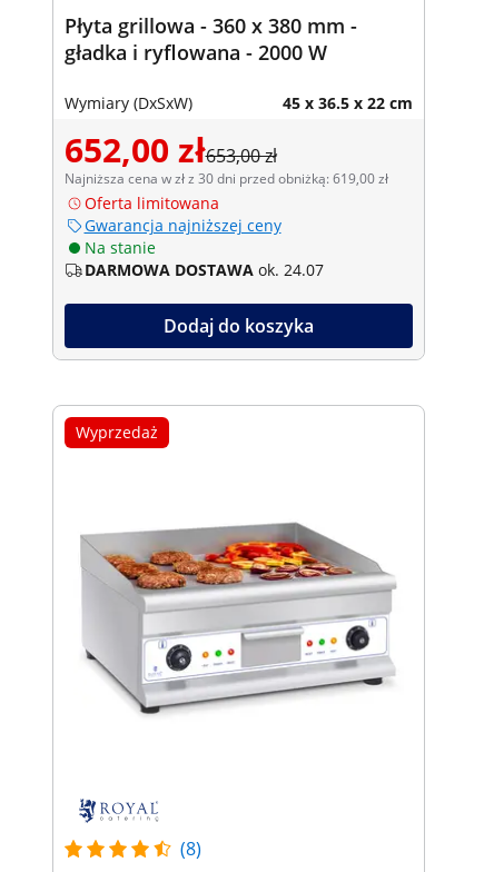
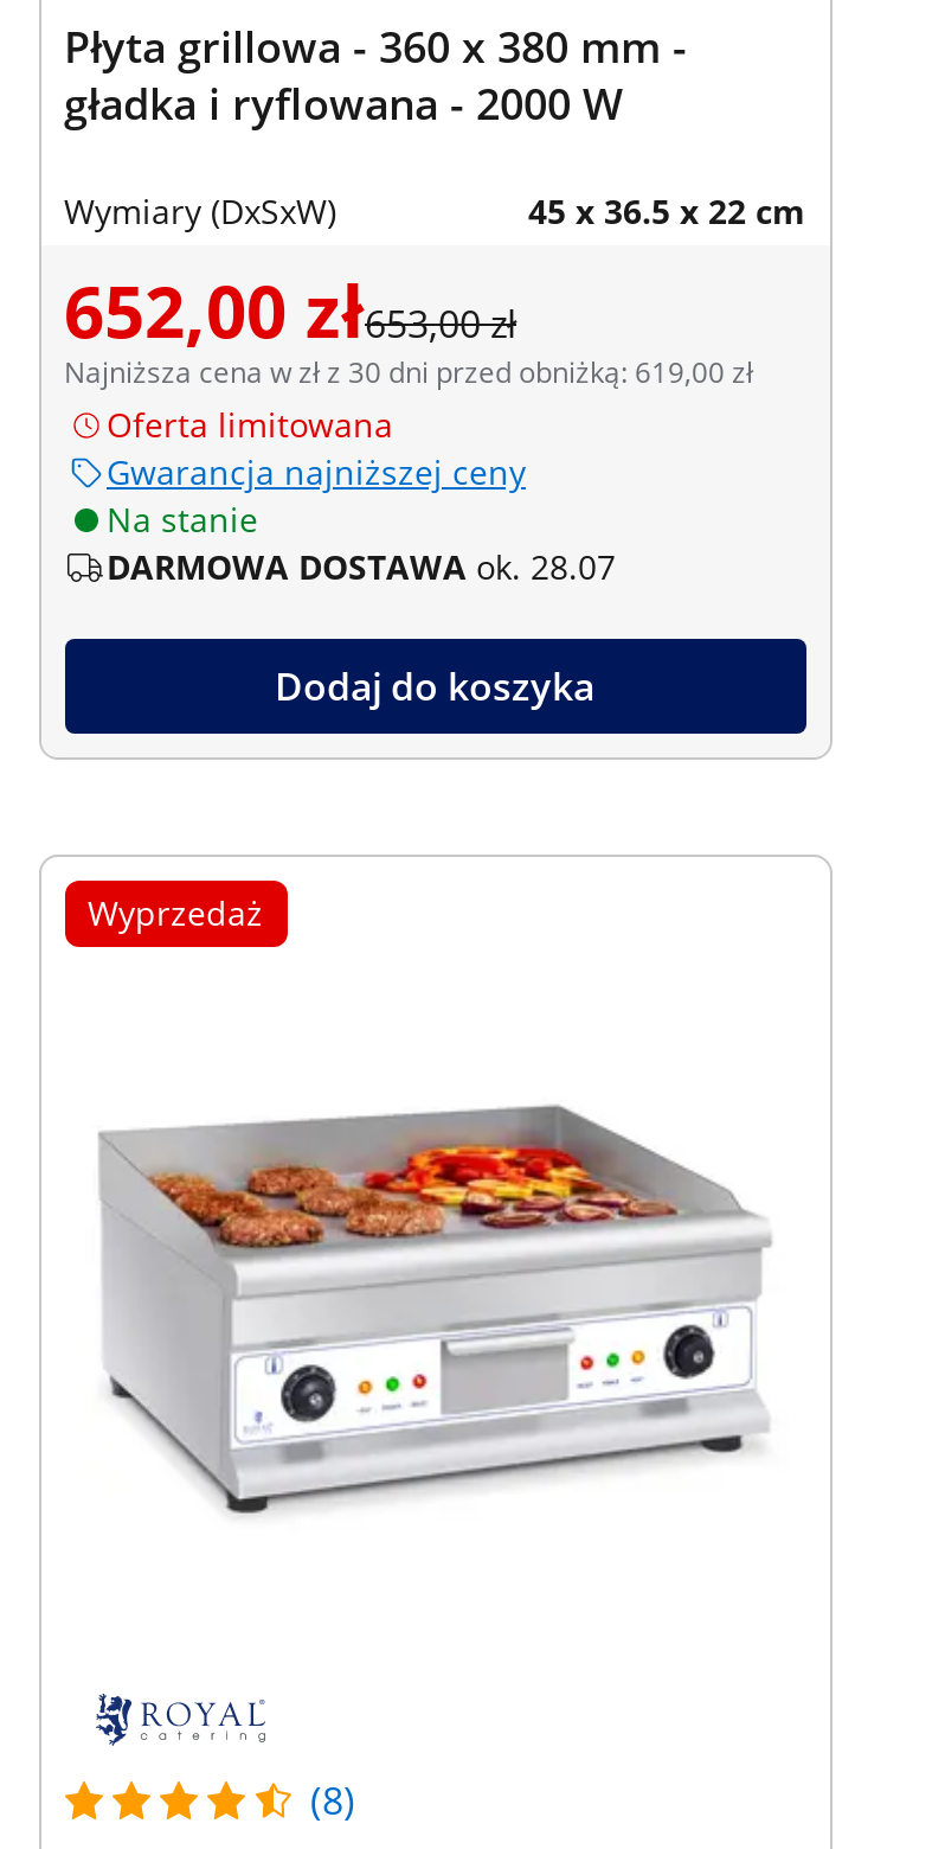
- DARMOWA DOSTAWA ok. 24.07
+ DARMOWA DOSTAWA ok. 28.07
